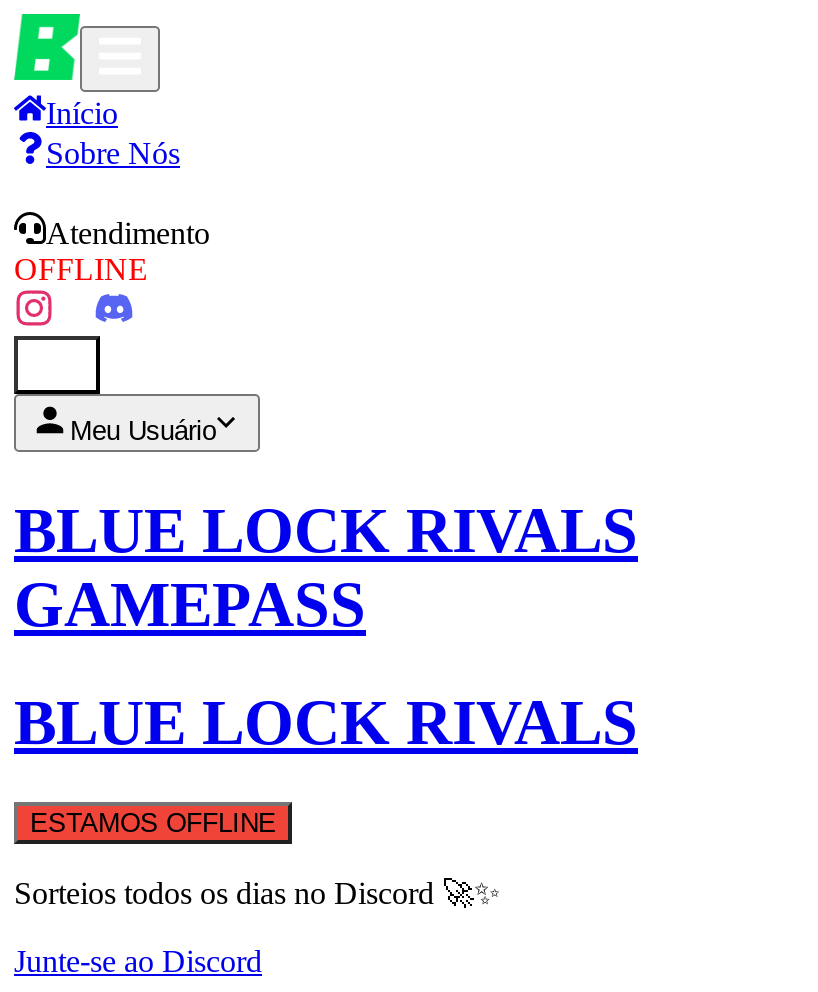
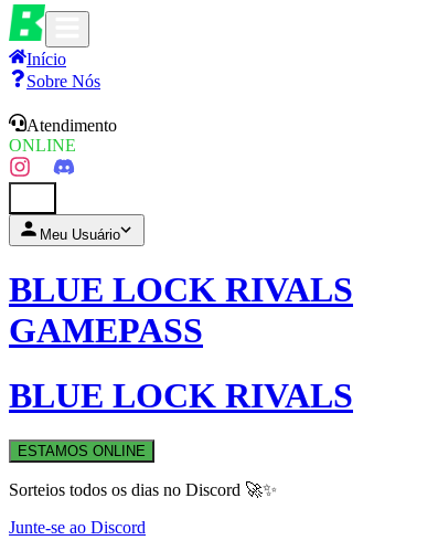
- OFFLINE
+ ONLINE

- ESTAMOS OFFLINE
+ ESTAMOS ONLINE
